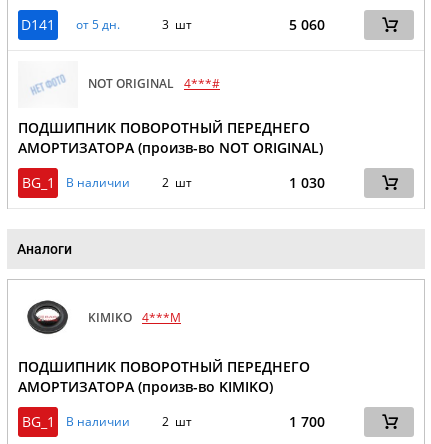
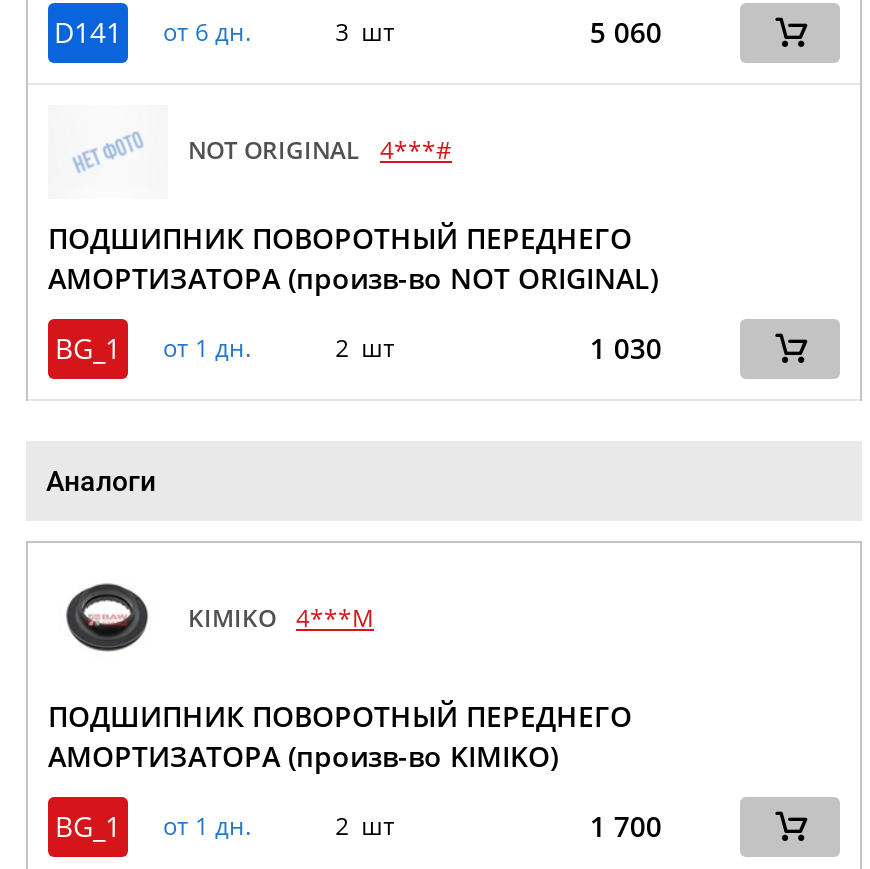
- D141 от 5 дн.
+ D141 от 6 дн.

- В наличии
+ от 1 дн.

- В наличии
+ от 1 дн.
